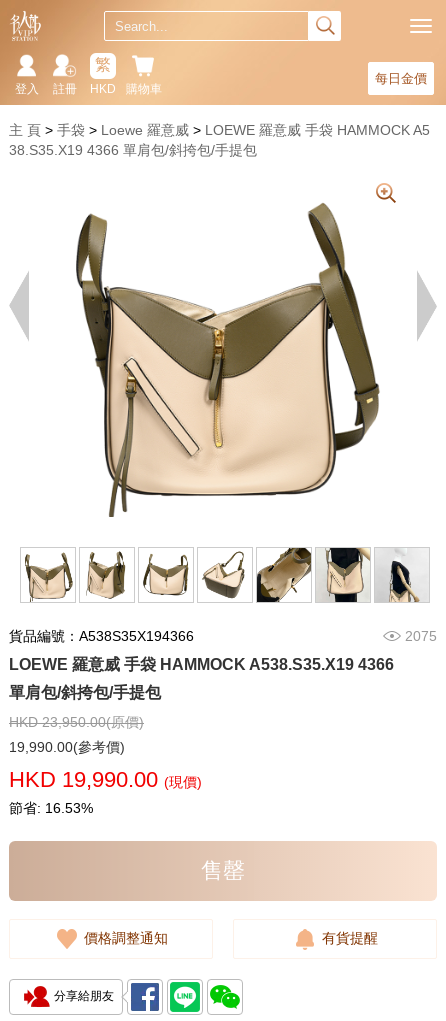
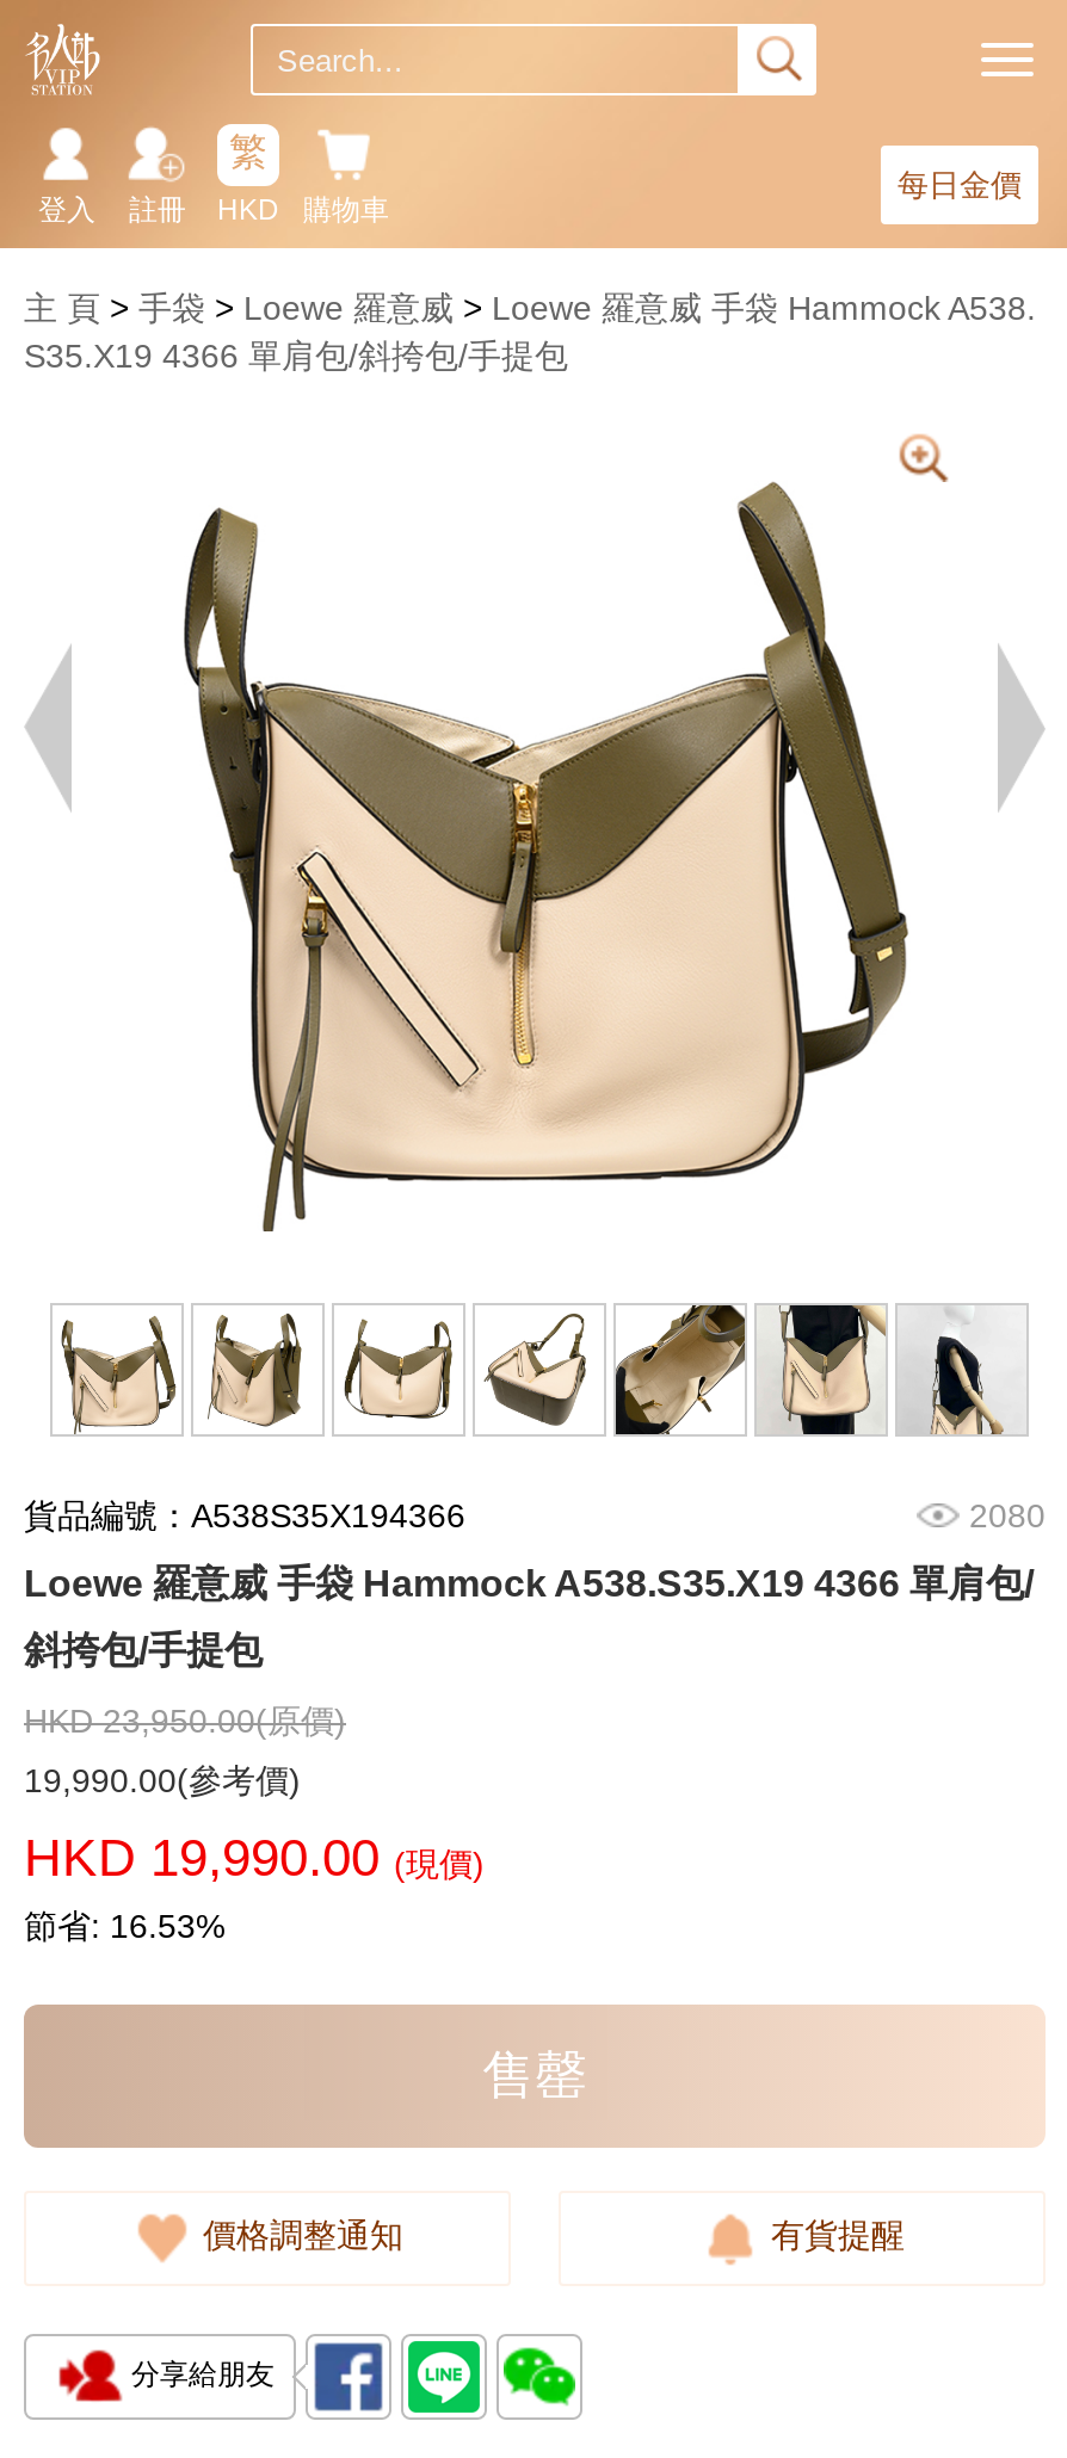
- LOEWE 羅意威 手袋 HAMMOCK A5
+ Loewe 羅意威 手袋 Hammock A538.

- 38.S35.X19 4366 單肩包/斜挎包/手提包
+ S35.X19 4366 單肩包/斜挎包/手提包

- 2075
+ 2080

- LOEWE 羅意威 手袋 HAMMOCK A538.S35.X19 4366
+ Loewe 羅意威 手袋 Hammock A538.S35.X19 4366 單肩包/

- 單肩包/斜挎包/手提包
+ 斜挎包/手提包
